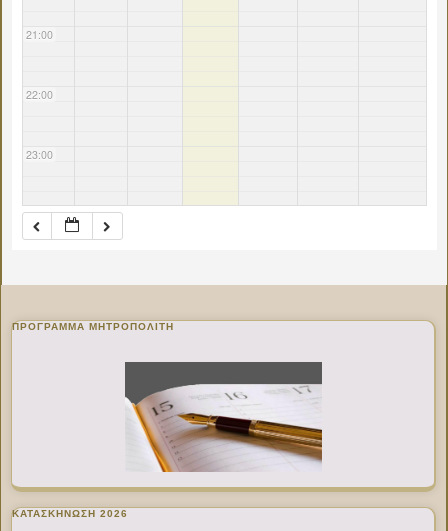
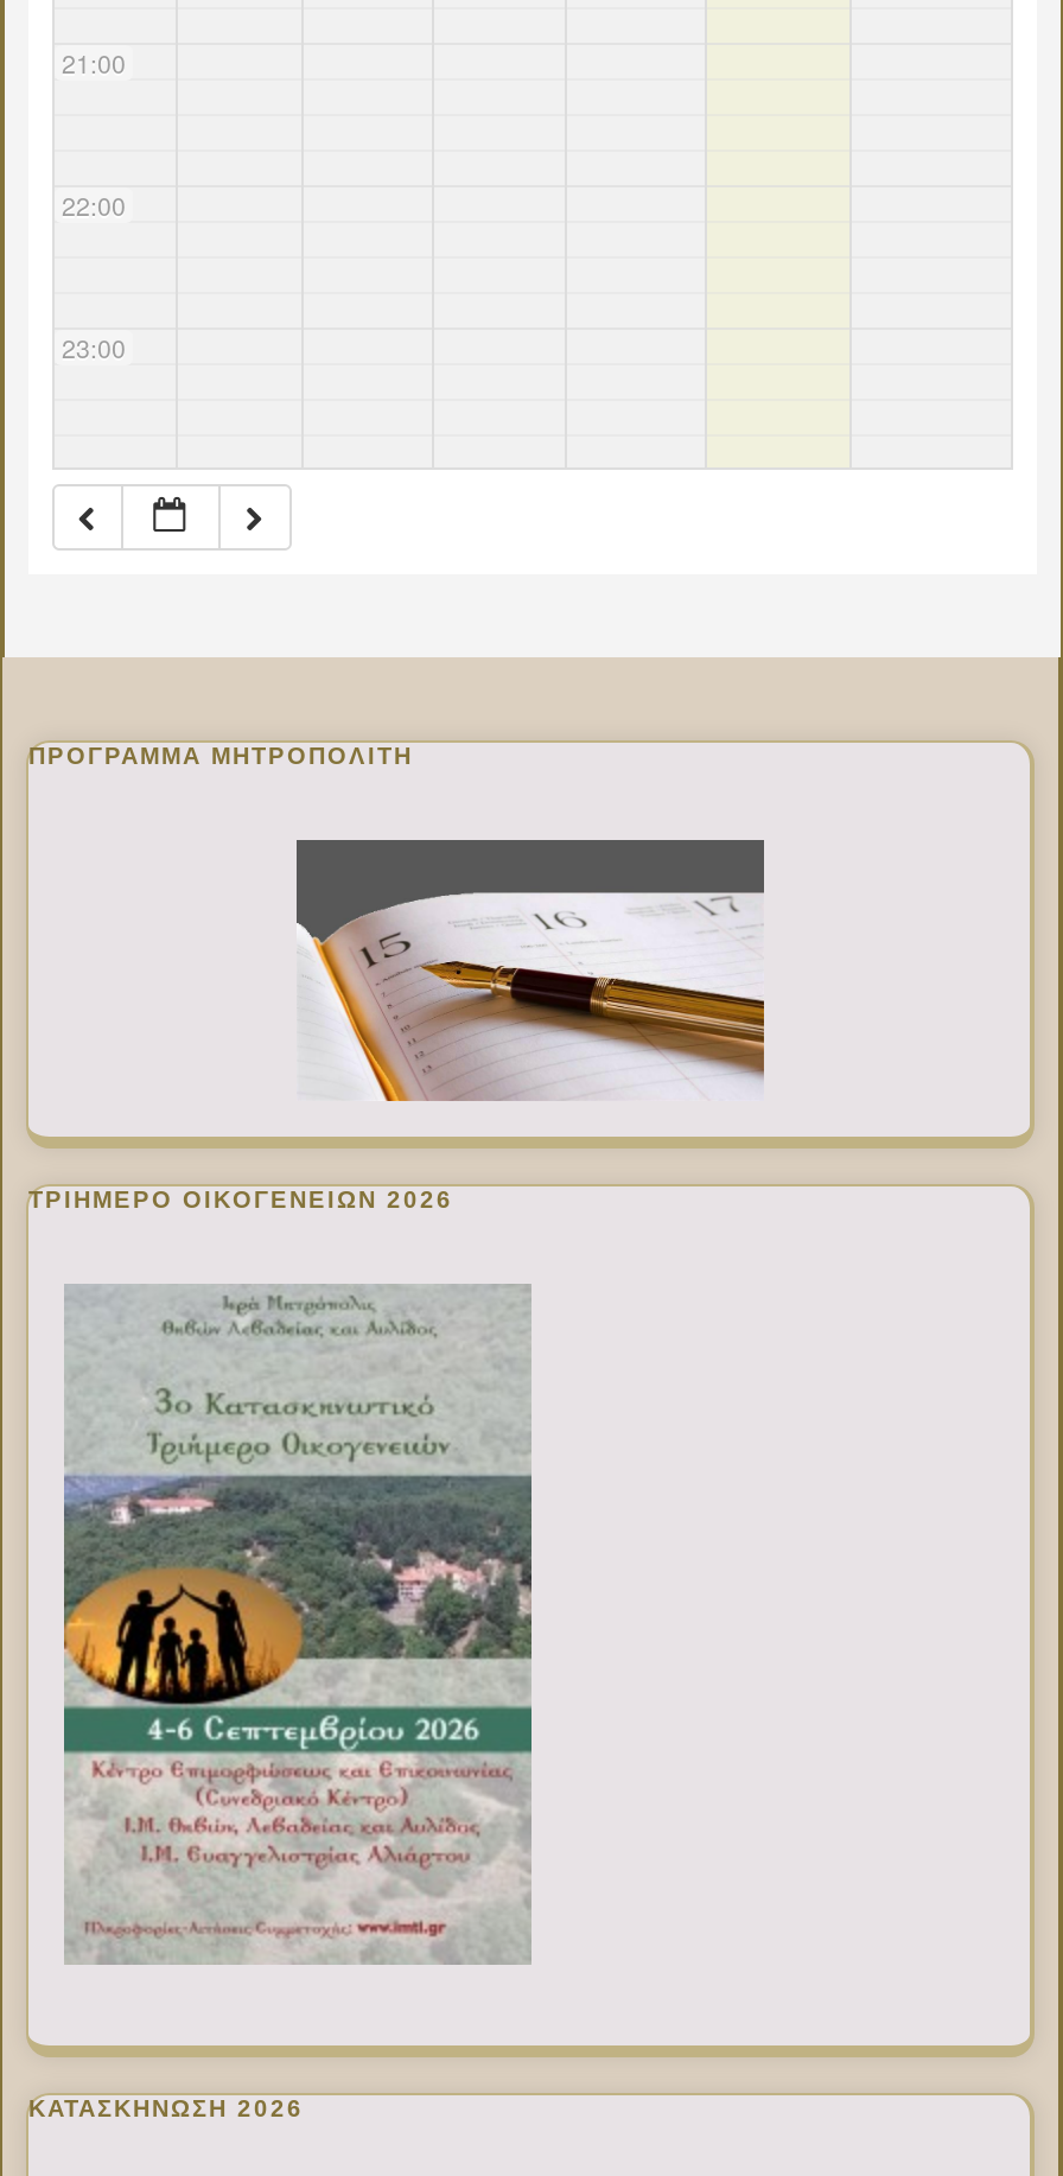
+ ΤΡΙΗΜΕΡΟ ΟΙΚΟΓΕΝΕΙΩΝ 2026

+ [image]
